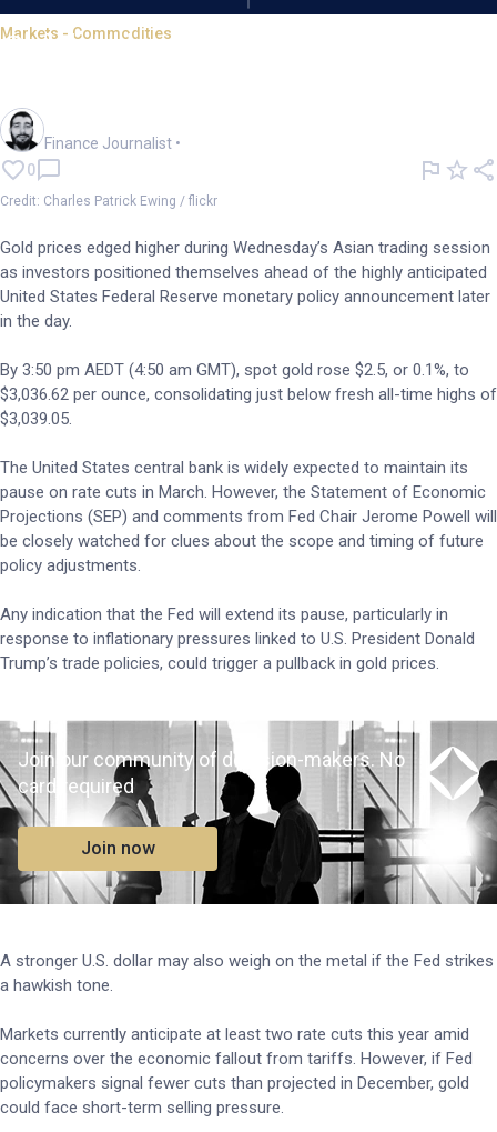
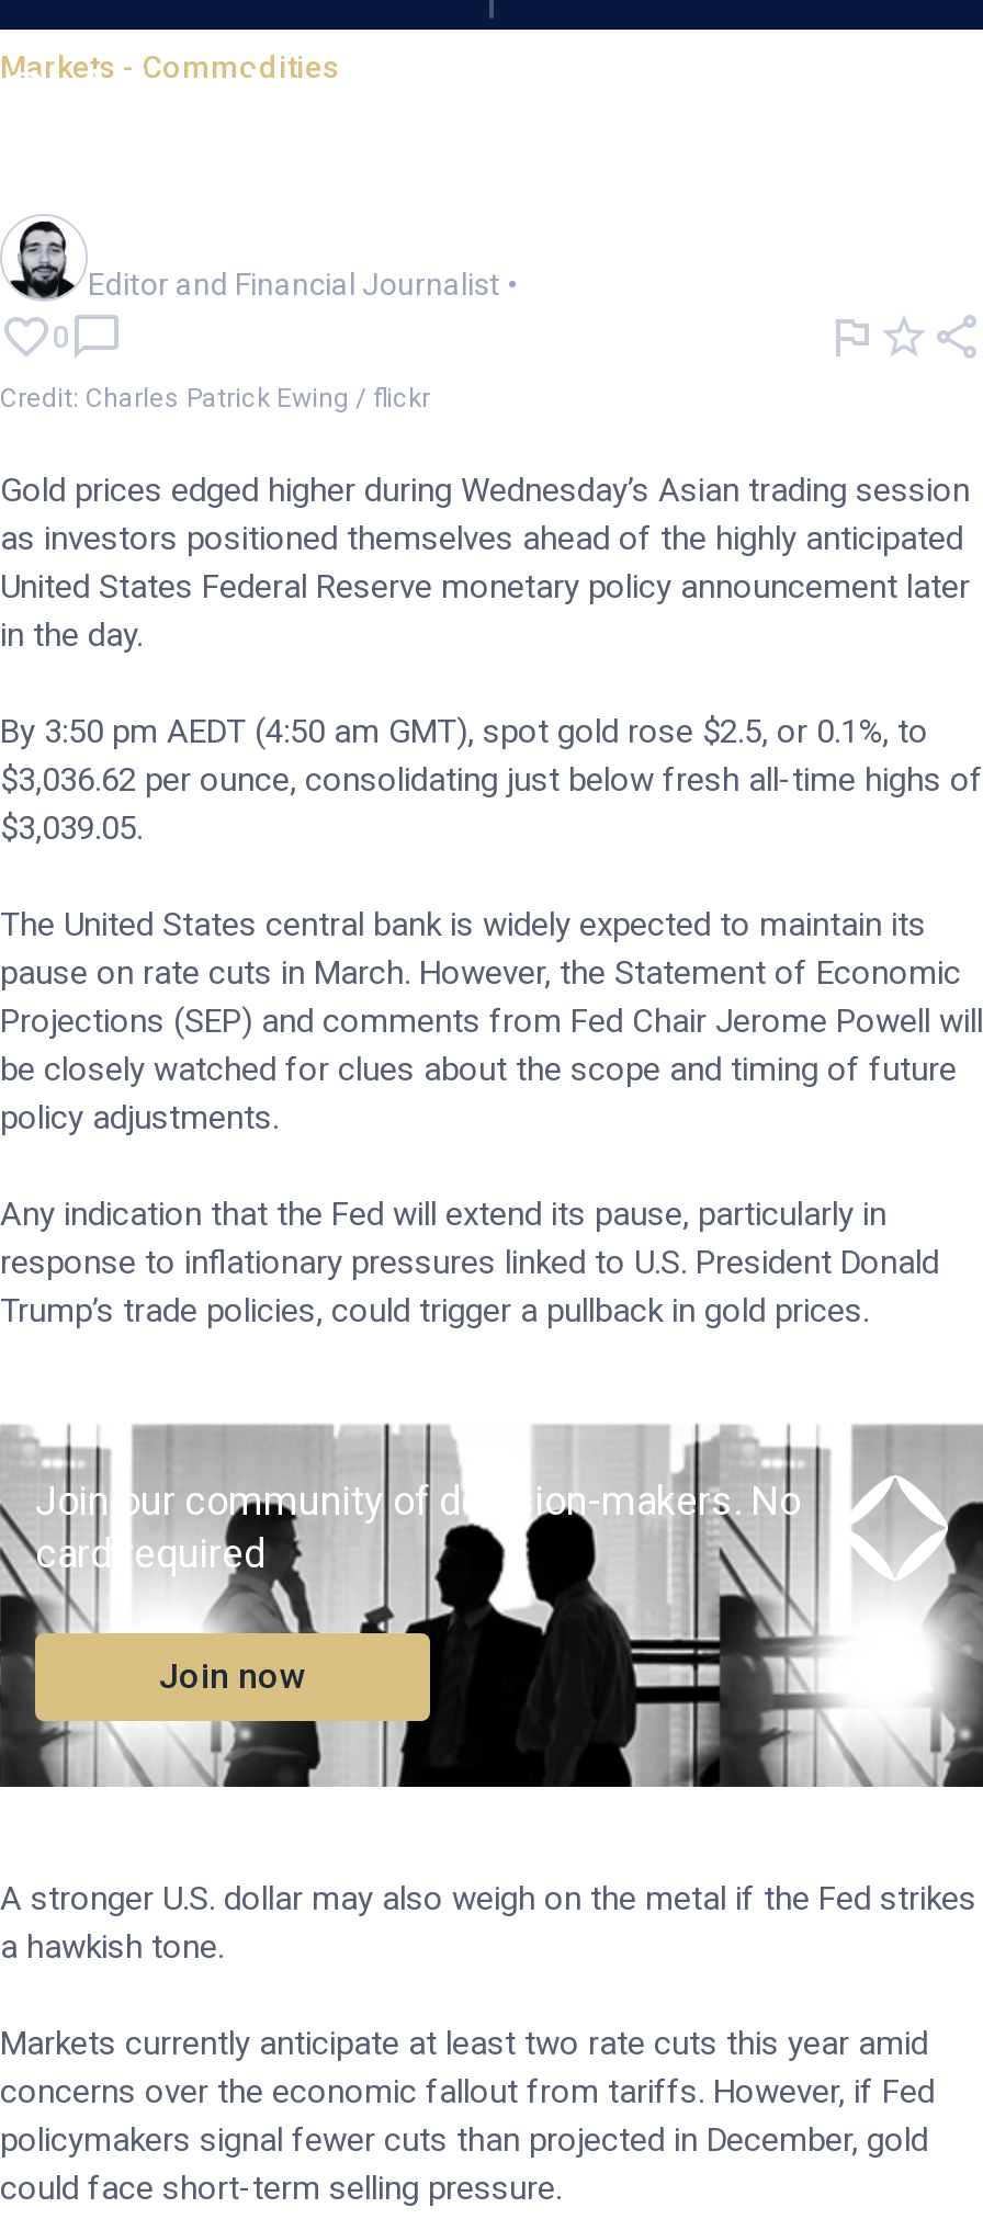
- Finance Journalist •
+ Editor and Financial Journalist •
